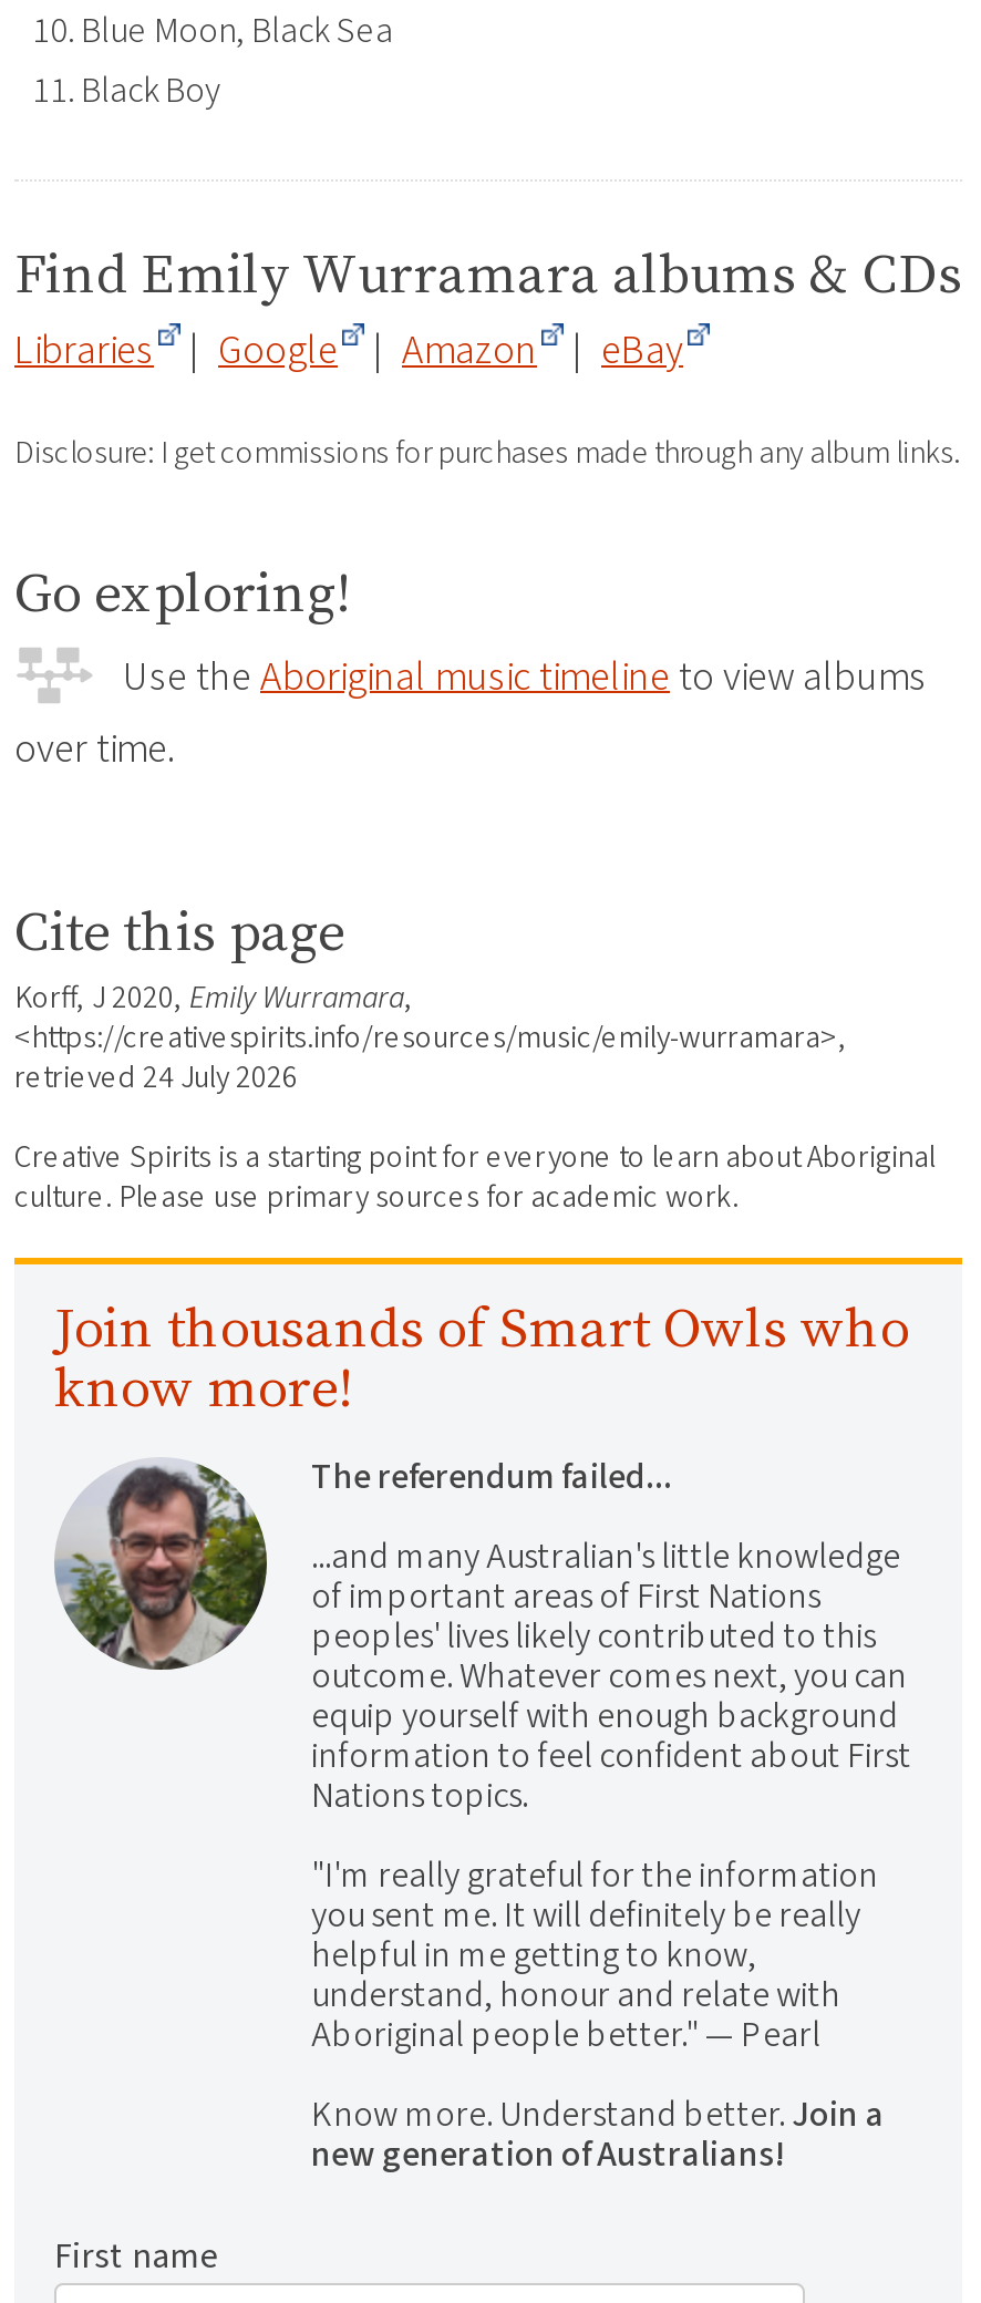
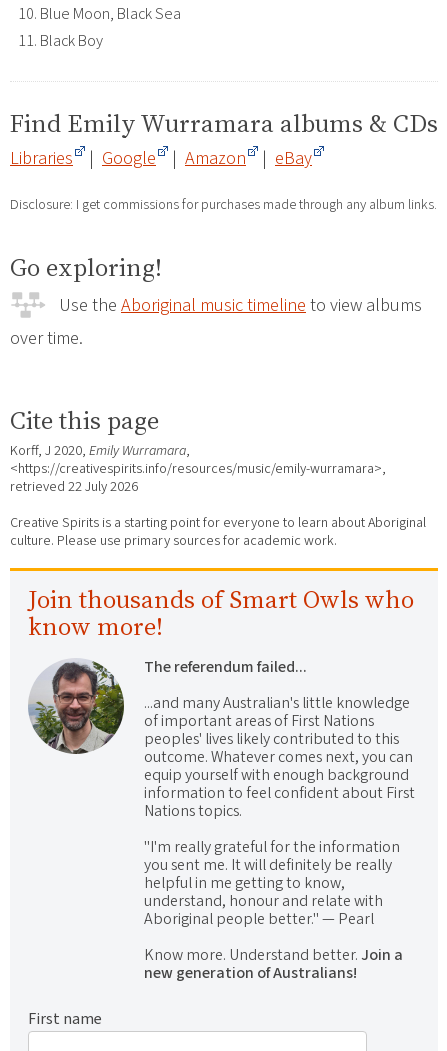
- retrieved 24 July 2026
+ retrieved 22 July 2026
